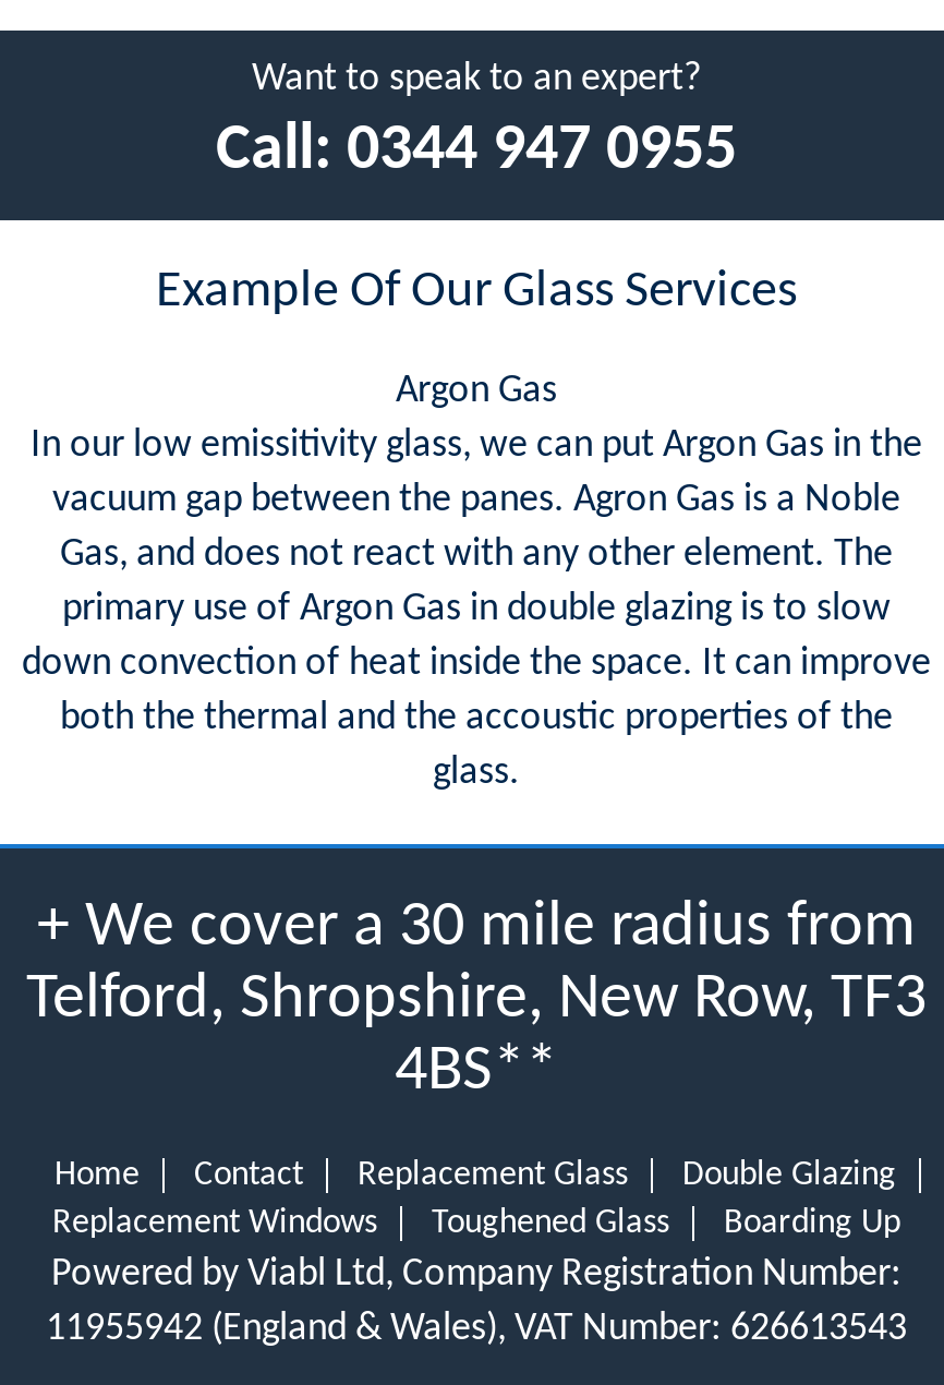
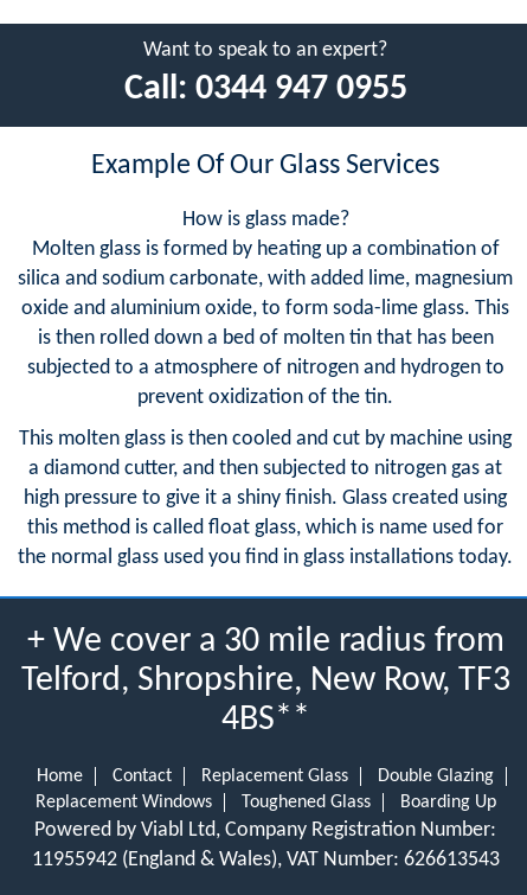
- Argon Gas
- In our low emissitivity glass, we can put Argon Gas in the
- vacuum gap between the panes. Agron Gas is a Noble
- Gas, and does not react with any other element. The
- primary use of Argon Gas in double glazing is to slow
- down convection of heat inside the space. It can improve
- both the thermal and the accoustic properties of the
- glass.
+ How is glass made?
+ Molten glass is formed by heating up a combination of
+ silica and sodium carbonate, with added lime, magnesium
+ oxide and aluminium oxide, to form soda-lime glass. This
+ is then rolled down a bed of molten tin that has been
+ subjected to a atmosphere of nitrogen and hydrogen to
+ prevent oxidization of the tin.
+ This molten glass is then cooled and cut by machine using
+ a diamond cutter, and then subjected to nitrogen gas at
+ high pressure to give it a shiny finish. Glass created using
+ this method is called float glass, which is name used for
+ the normal glass used you find in glass installations today.
